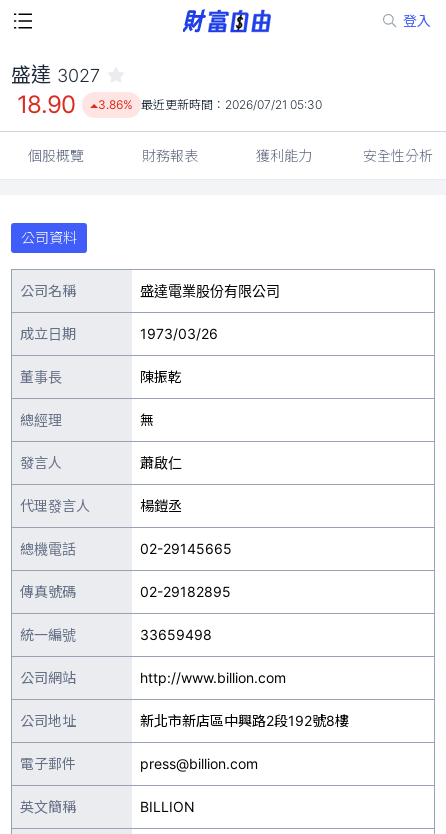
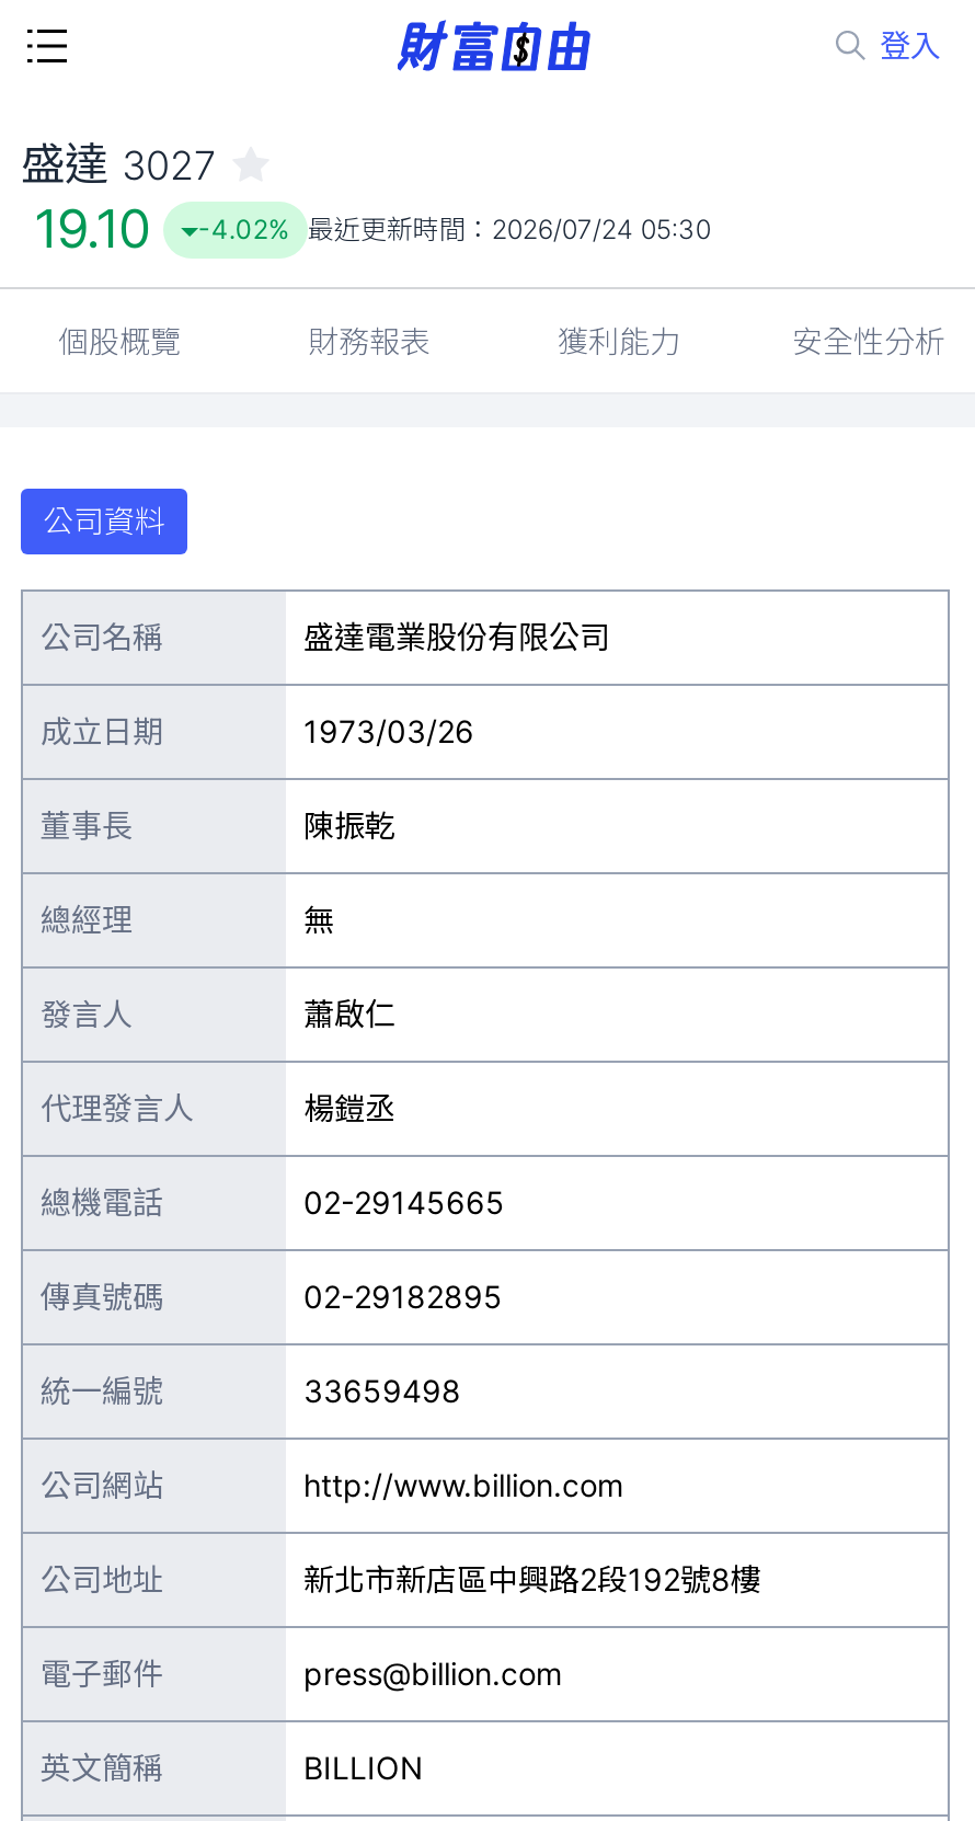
- 18.90
+ 19.10

- 3.86% 最近更新時間：2026/07/21 05:30
+ -4.02% 最近更新時間：2026/07/24 05:30
